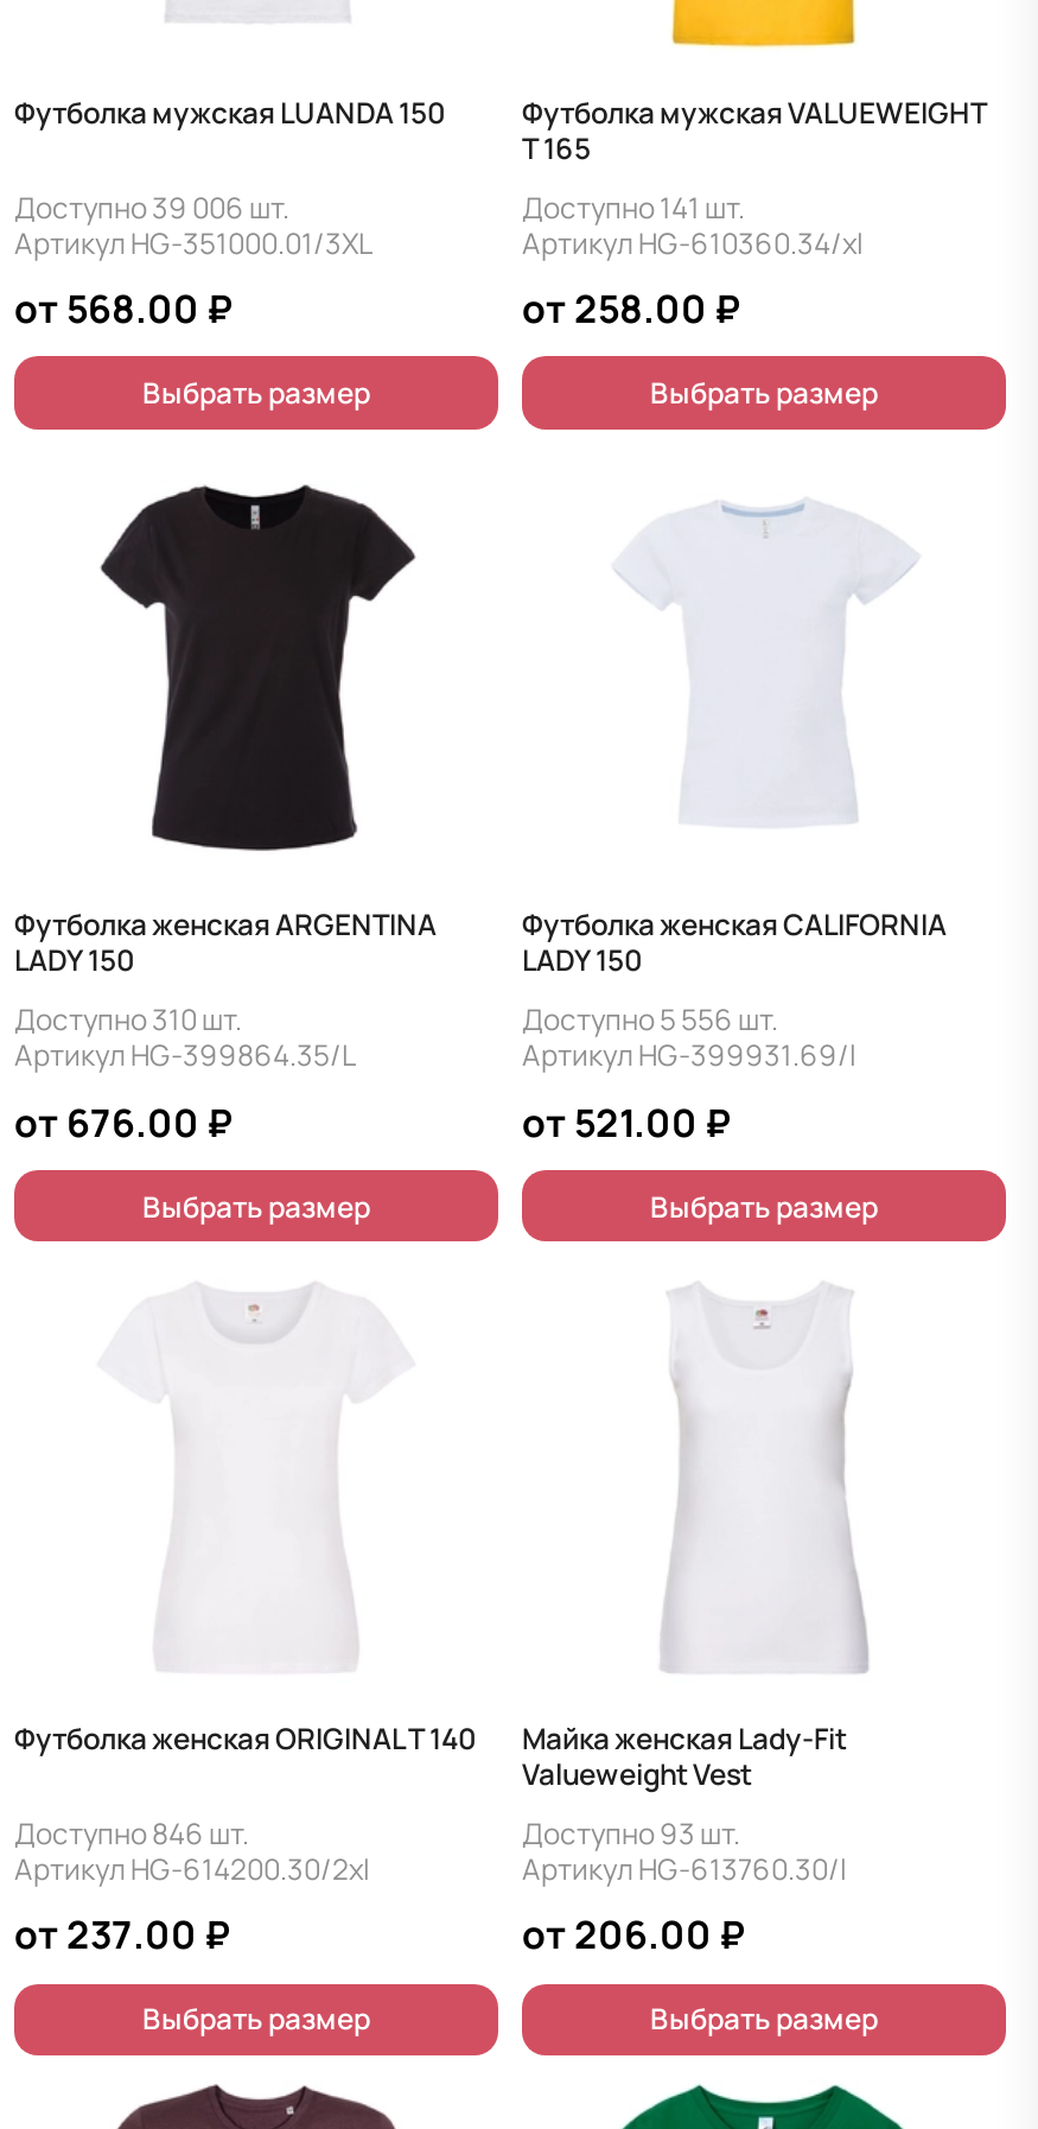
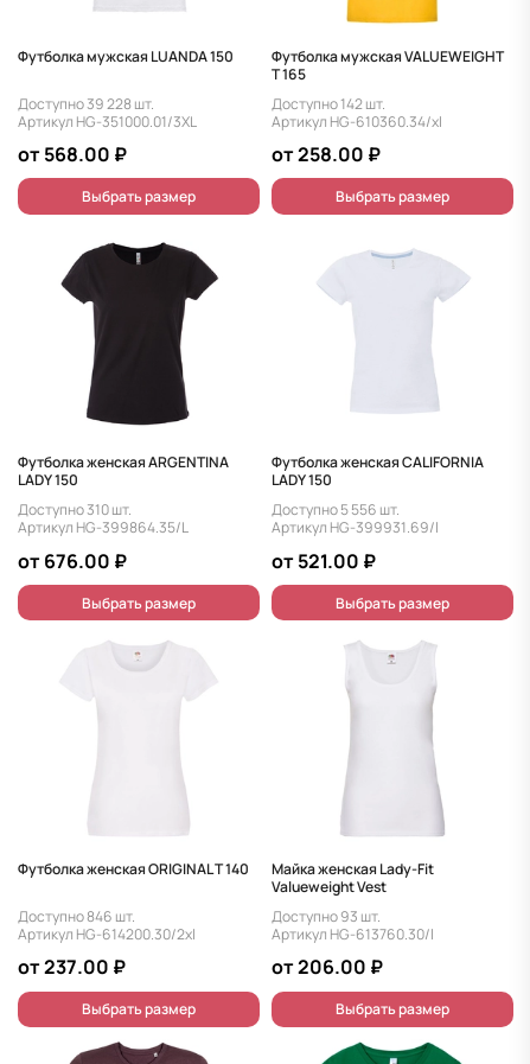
- Доступно 39 006 шт.
+ Доступно 39 228 шт.

- Доступно 141 шт.
+ Доступно 142 шт.
